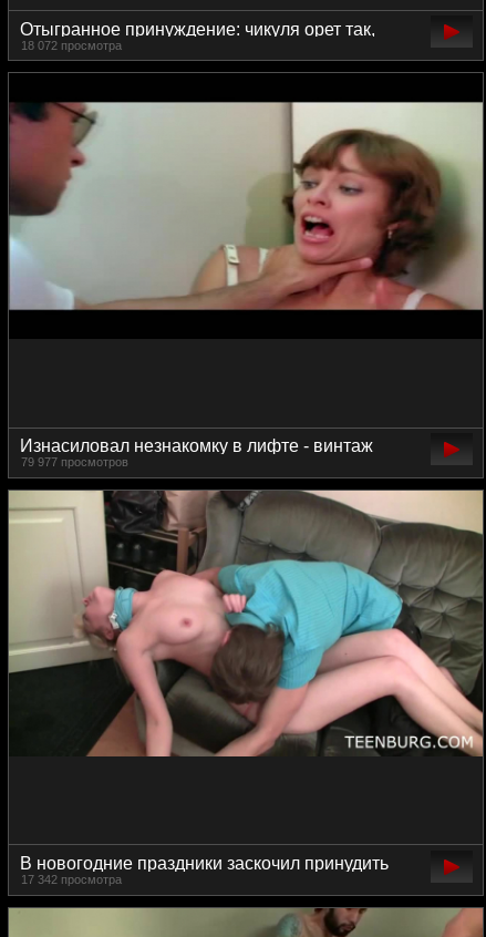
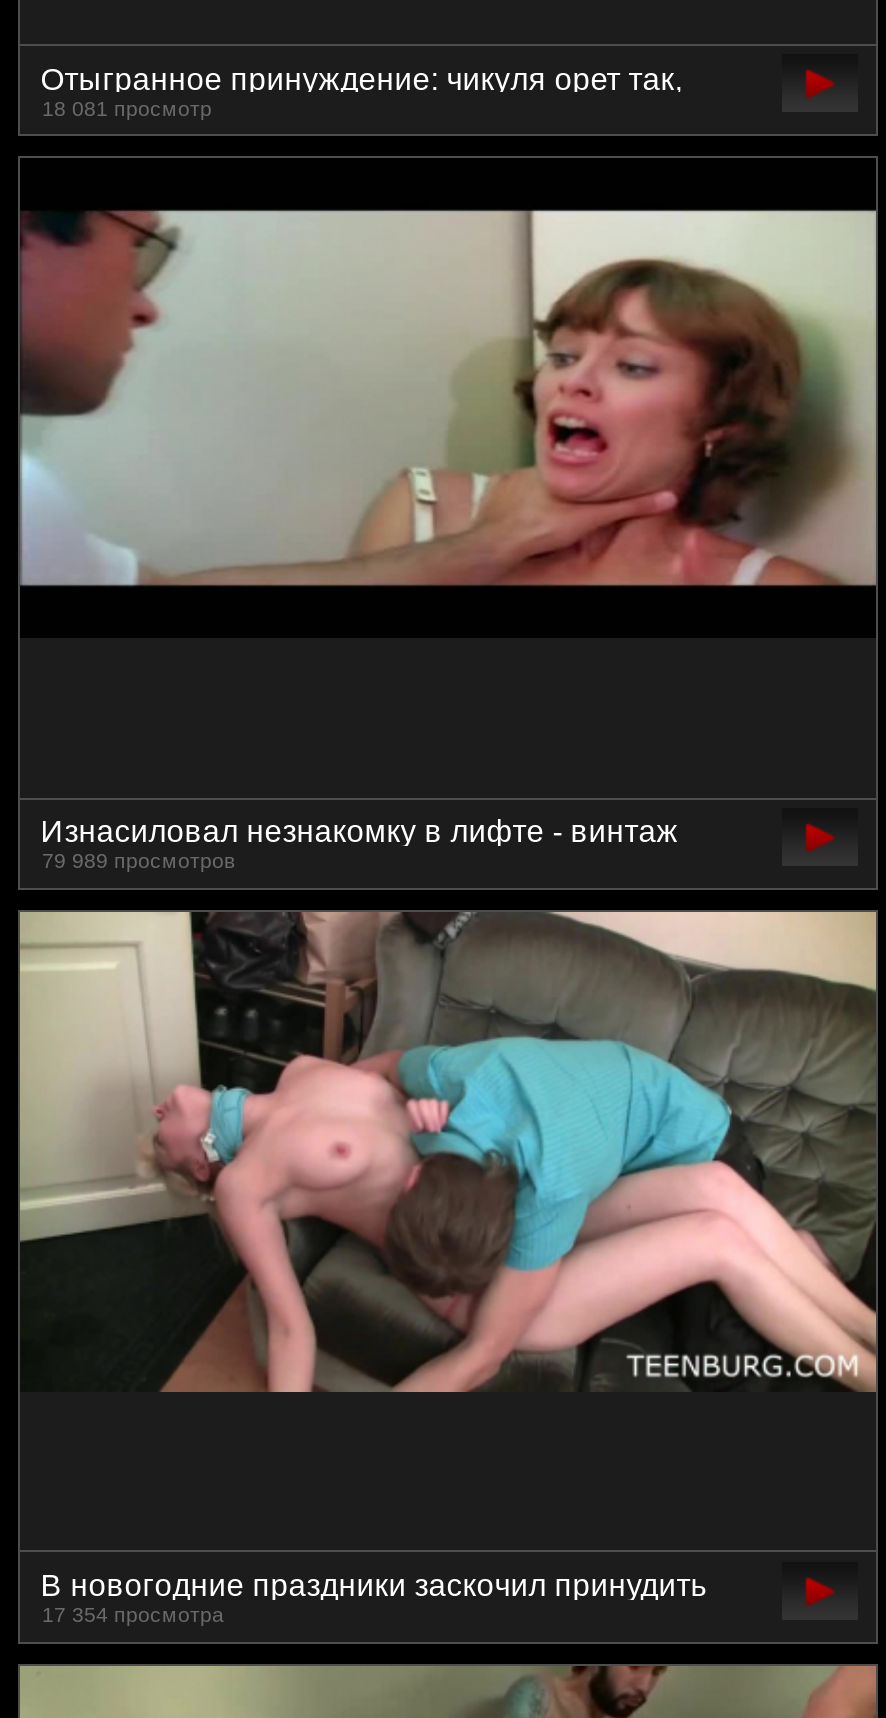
- 18 072 просмотра
+ 18 081 просмотр

- 79 977 просмотров
+ 79 989 просмотров

- 17 342 просмотра
+ 17 354 просмотра
